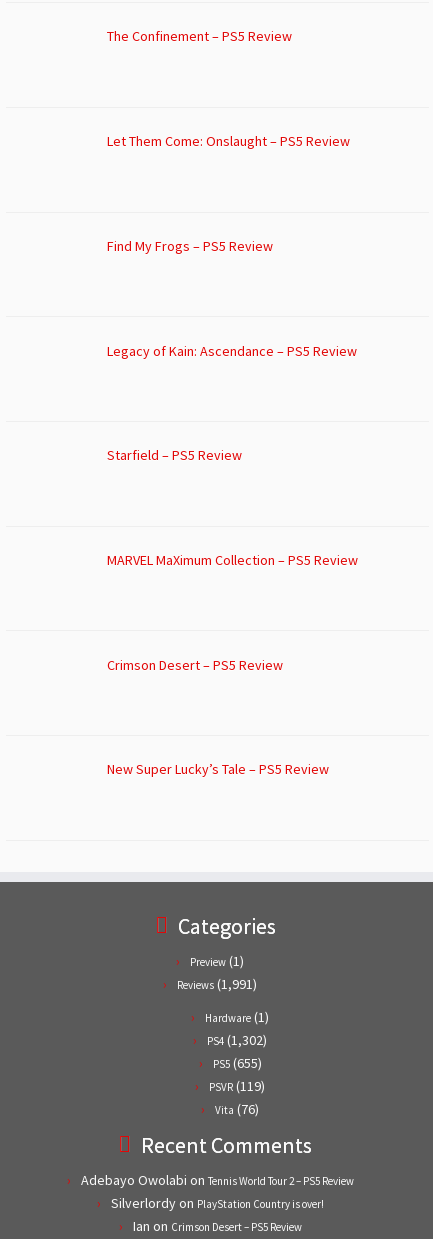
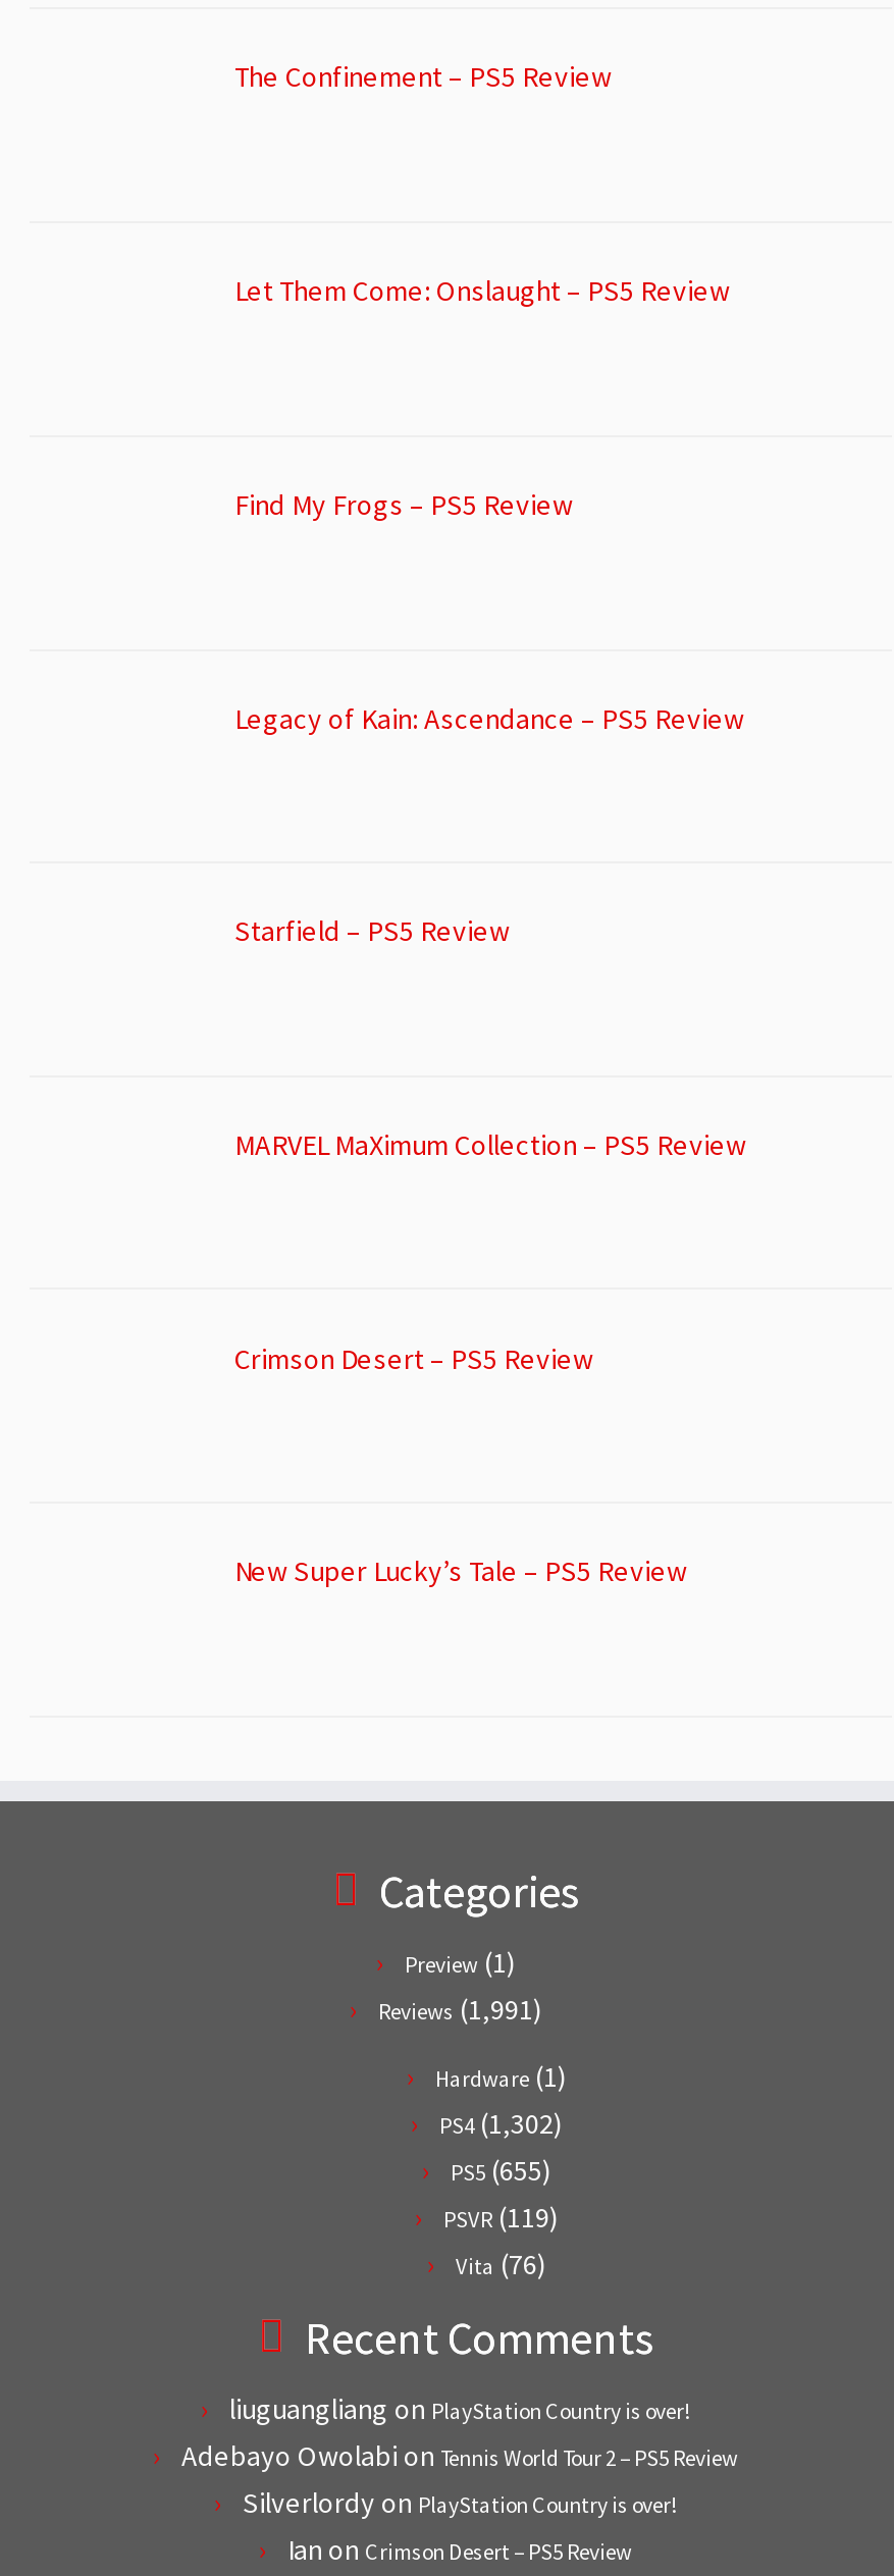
+ liuguangliang on PlayStation Country is over!
